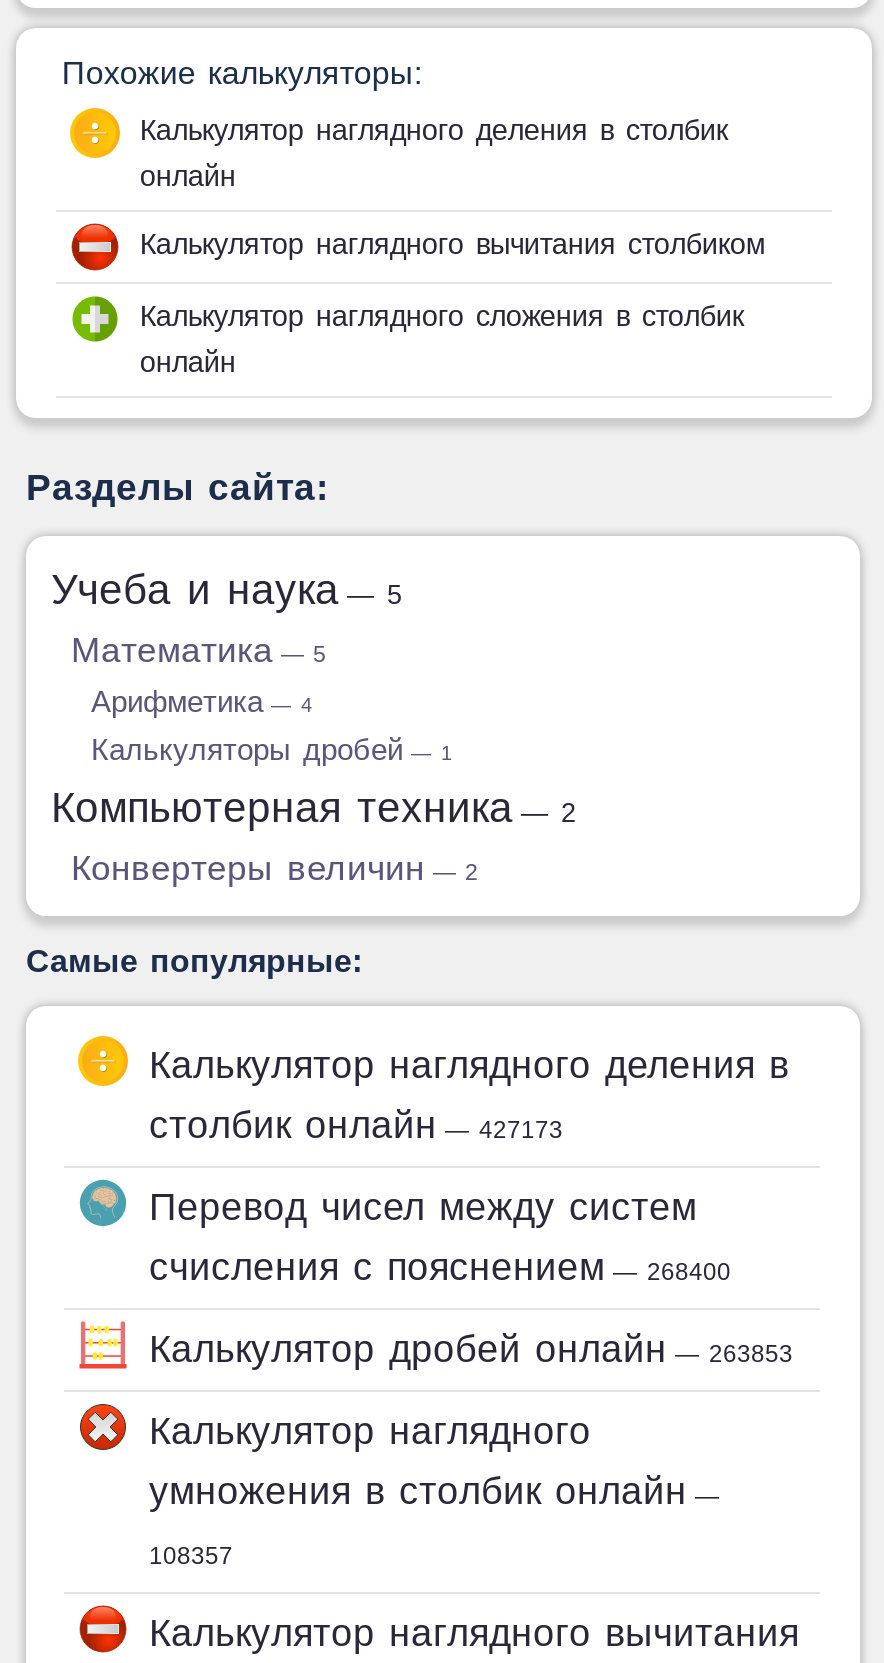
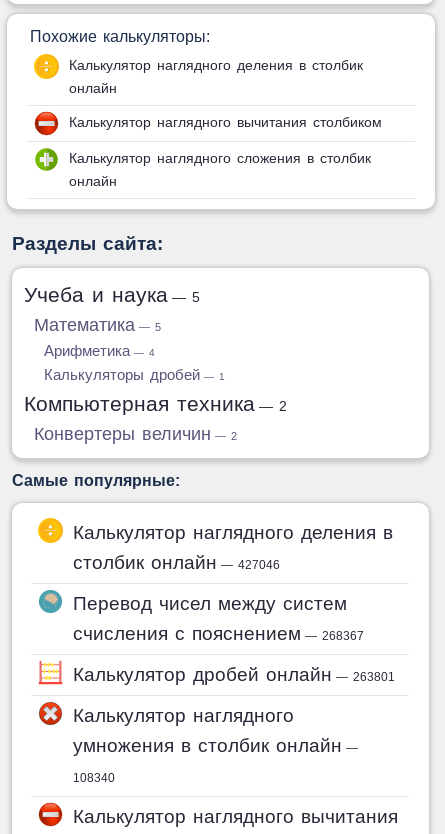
- столбик онлайн — 427173
+ столбик онлайн — 427046

- счисления с пояснением — 268400
+ счисления с пояснением — 268367

- Калькулятор дробей онлайн — 263853
+ Калькулятор дробей онлайн — 263801

- 108357
+ 108340
